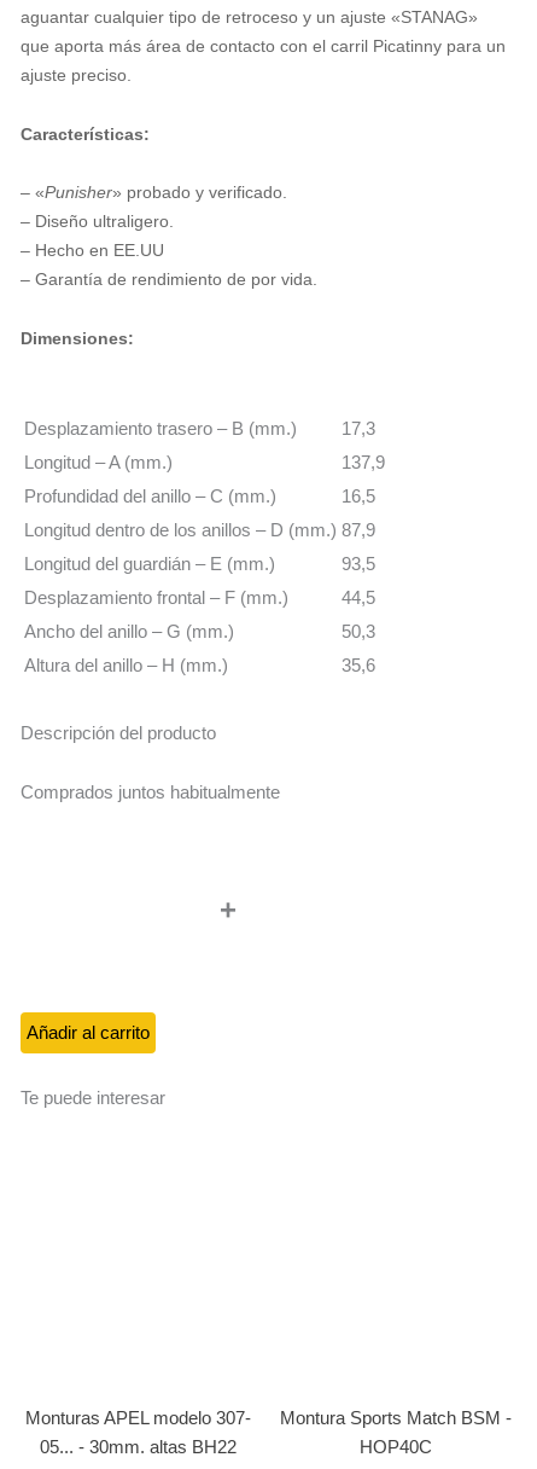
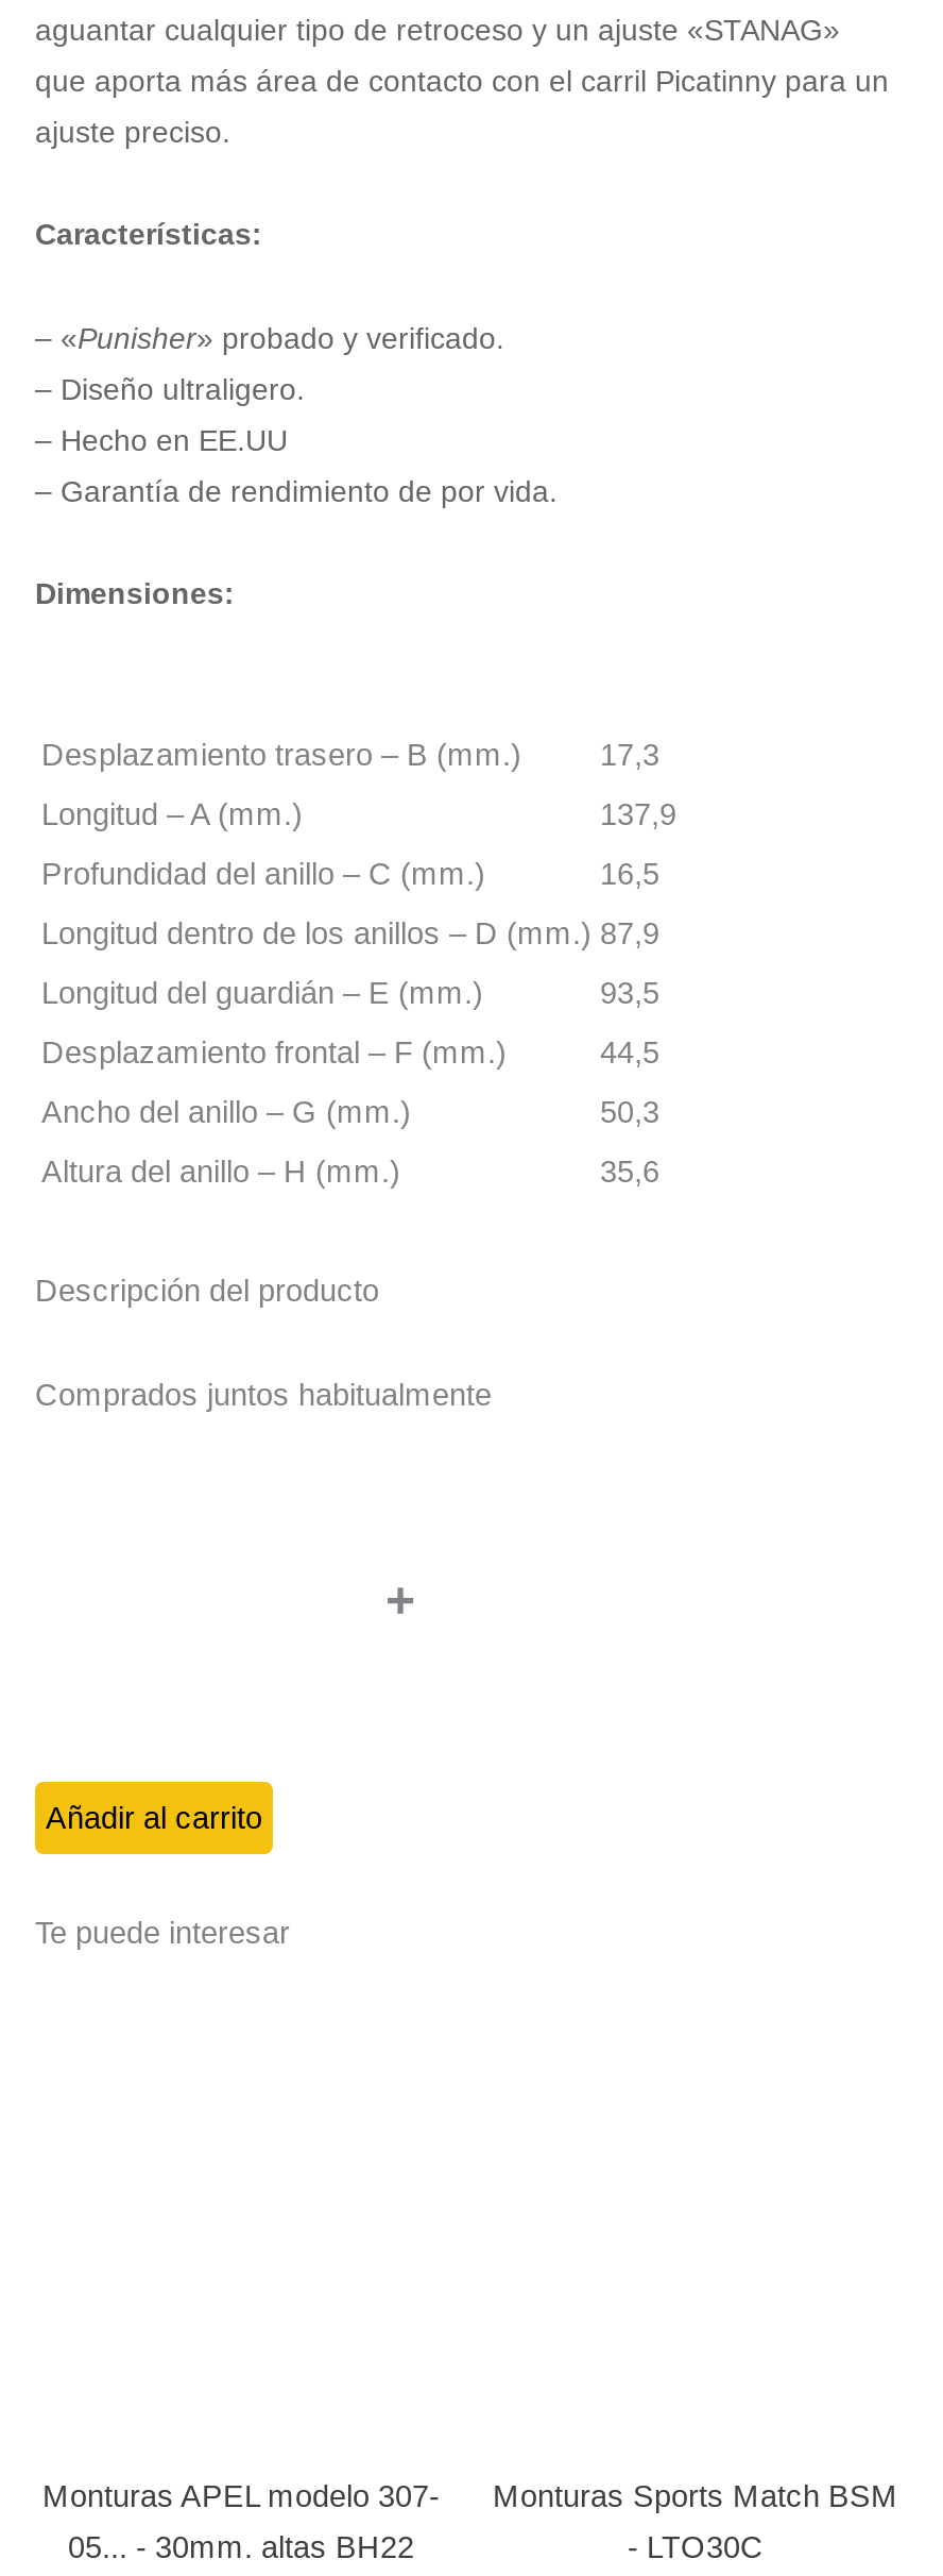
- Montura Sports Match BSM -
+ Monturas Sports Match BSM

- HOP40C
+ - LTO30C
